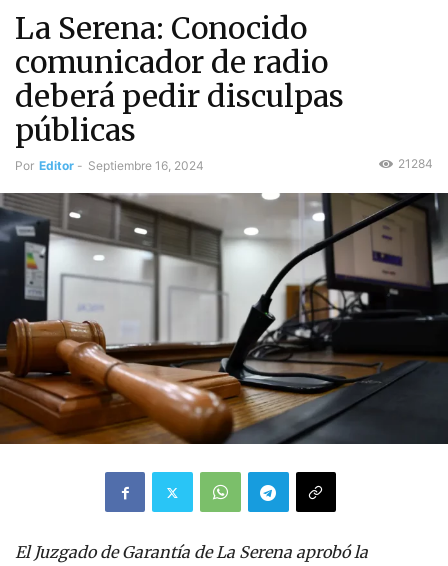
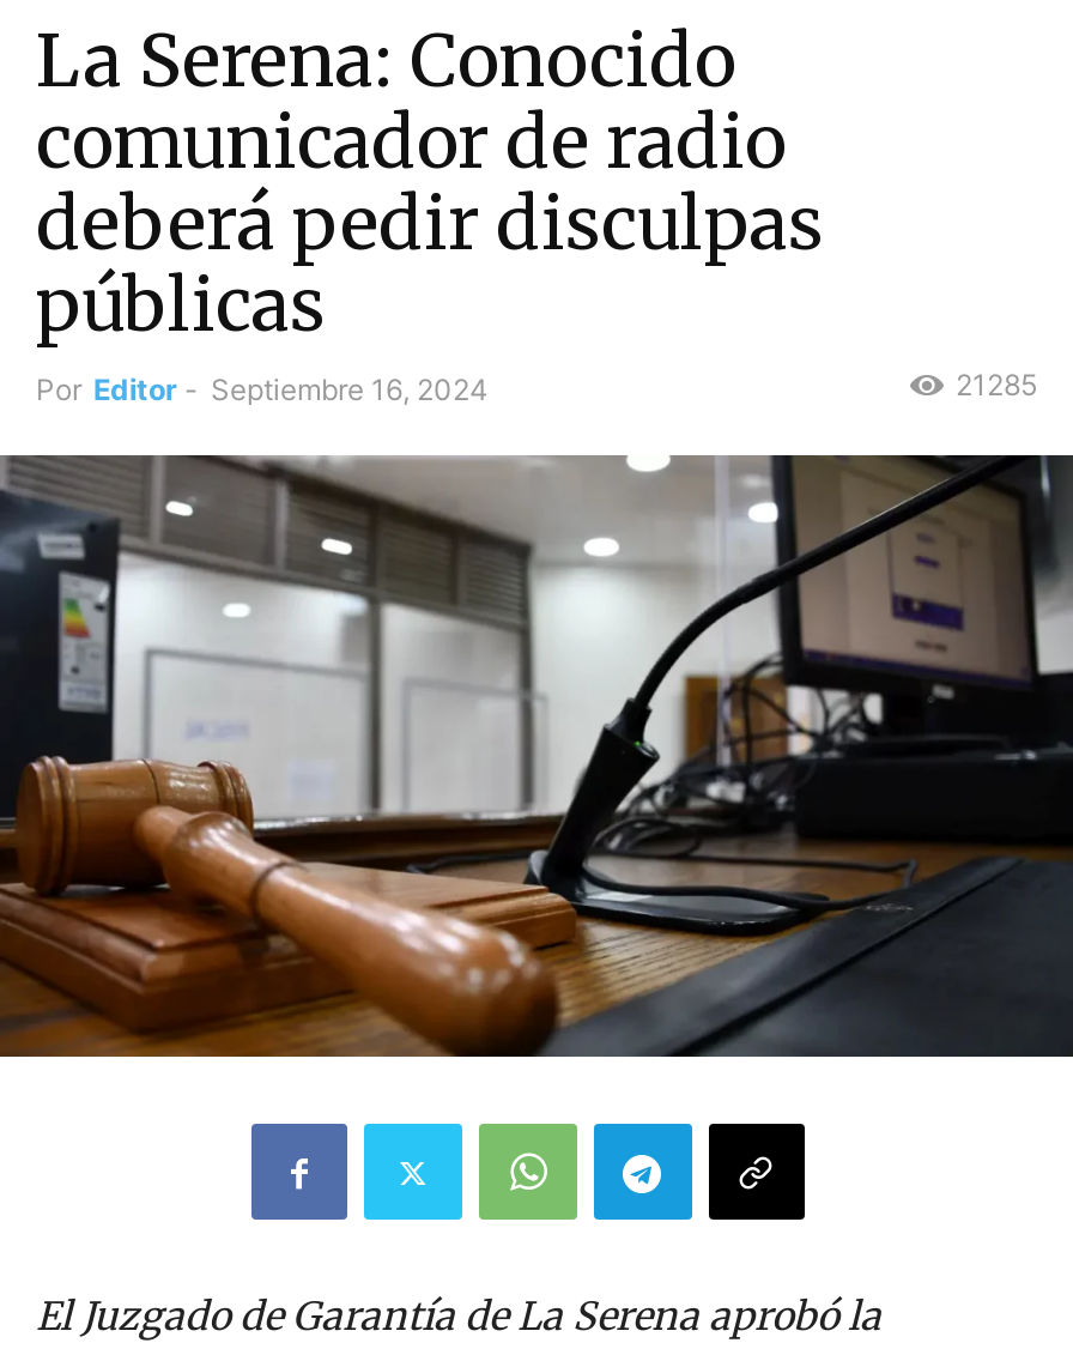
- 21284
+ 21285
